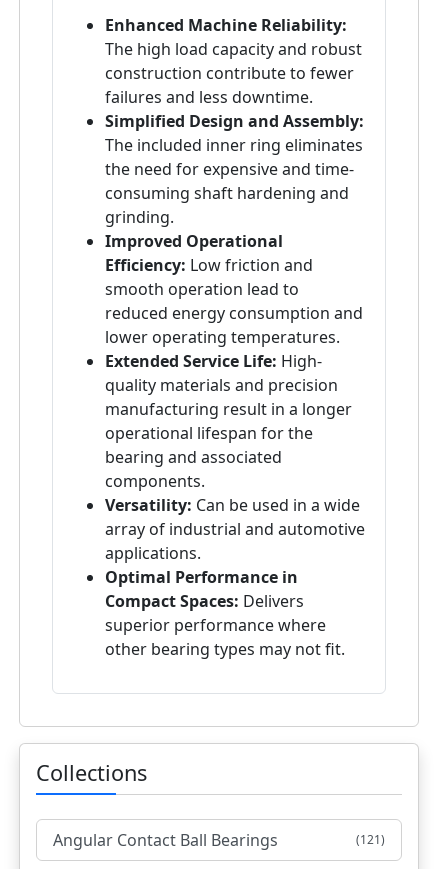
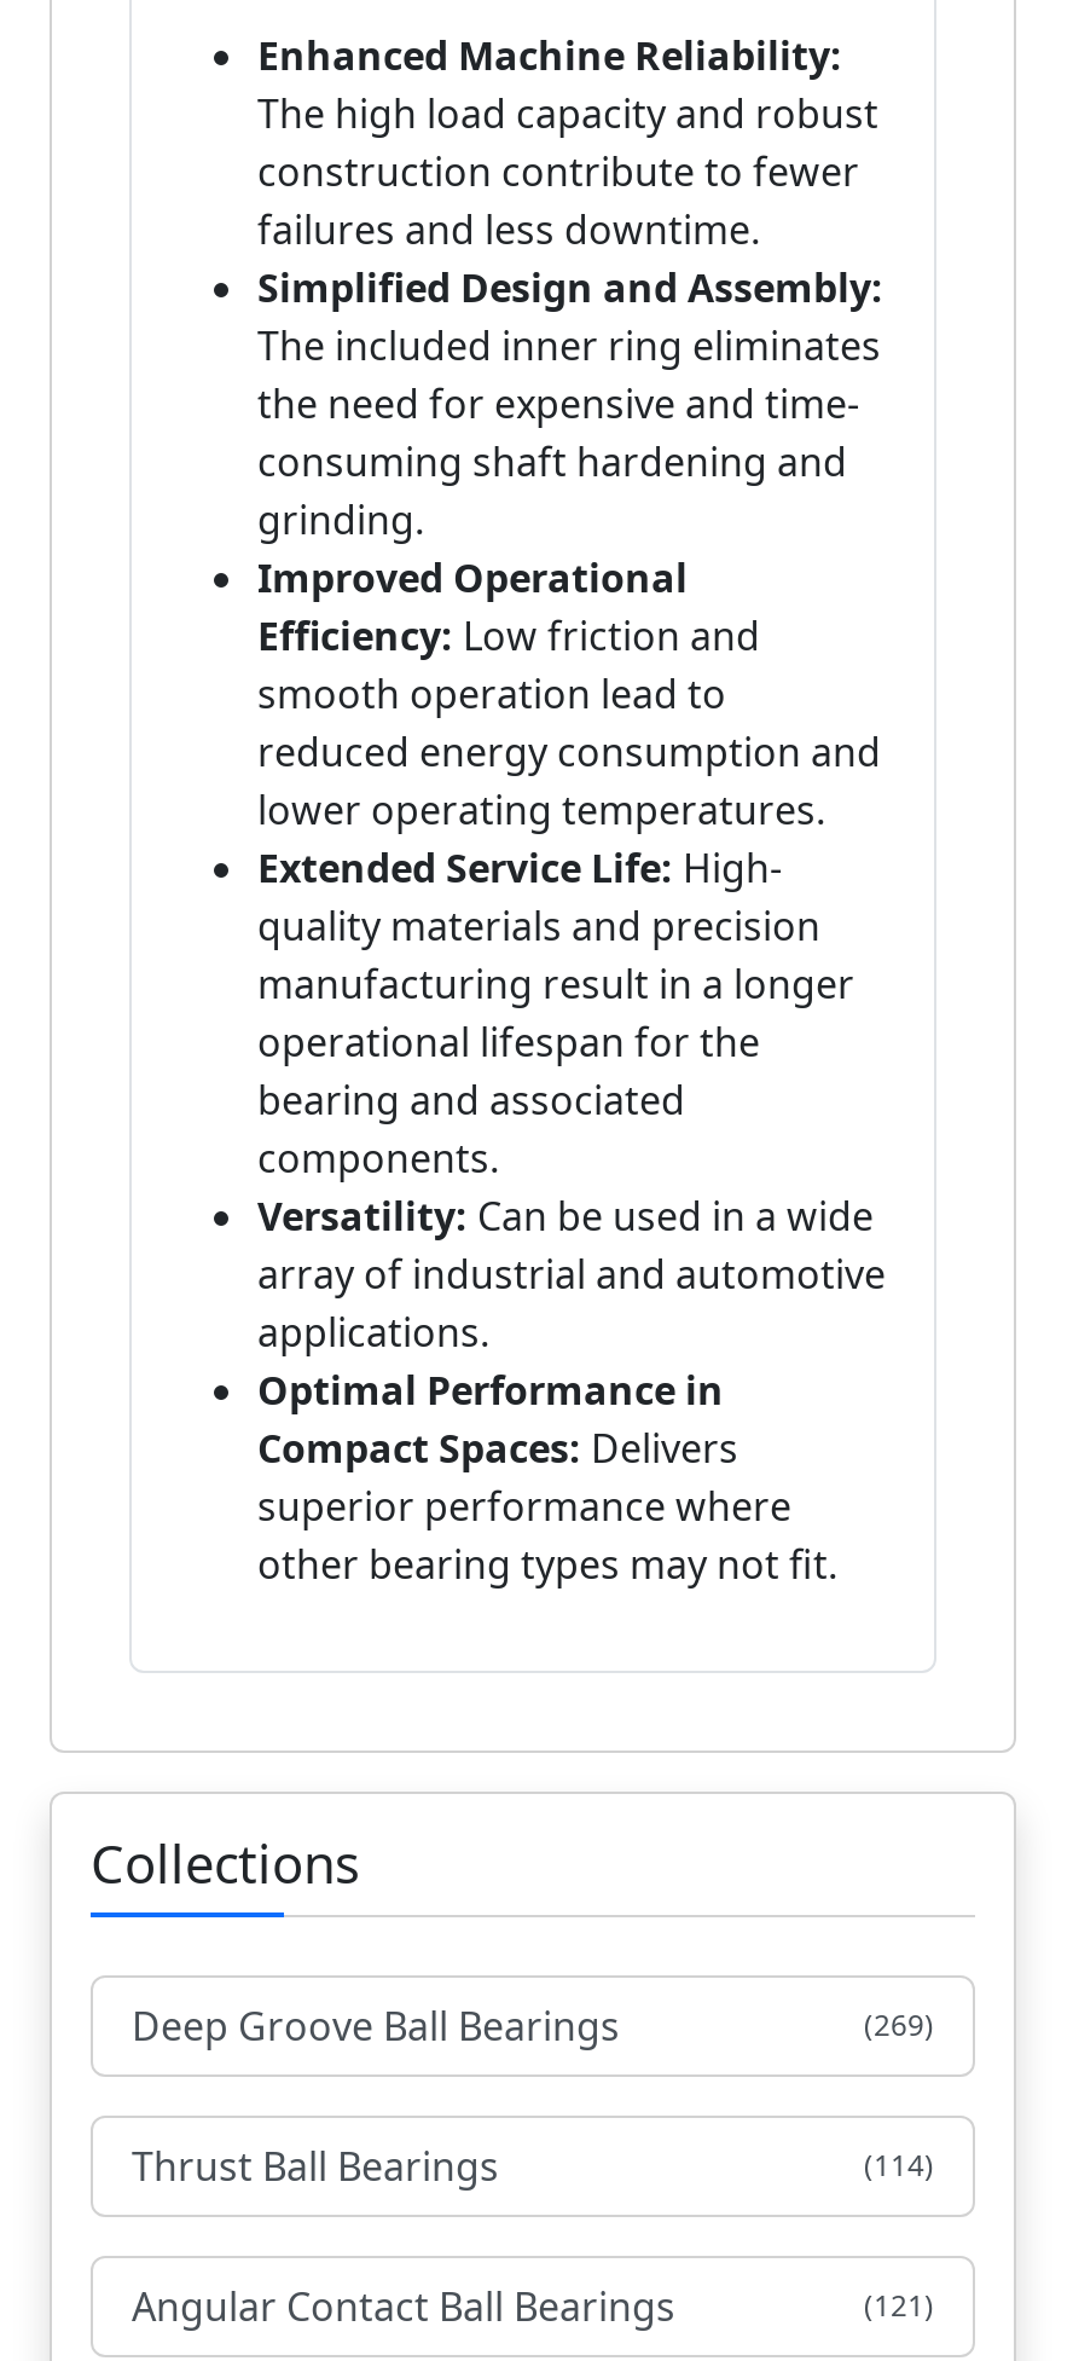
+ Deep Groove Ball Bearings
+ (269)
+ Thrust Ball Bearings
+ (114)
